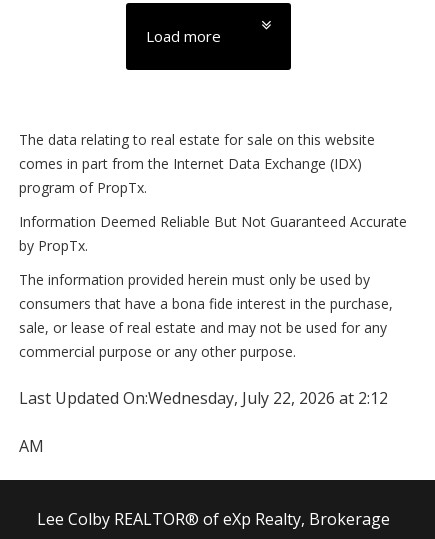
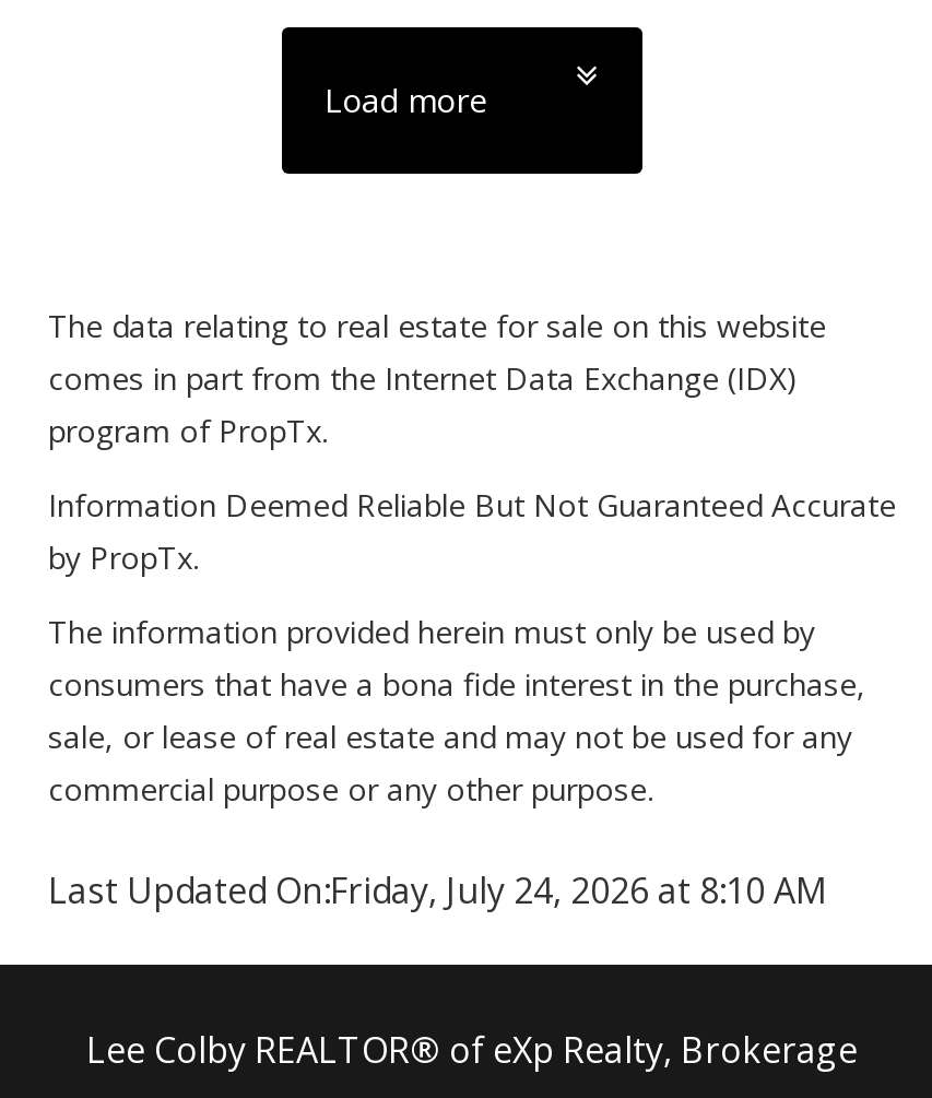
- Last Updated On:Wednesday, July 22, 2026 at 2:12
- AM
+ Last Updated On:Friday, July 24, 2026 at 8:10 AM
